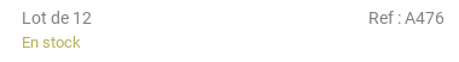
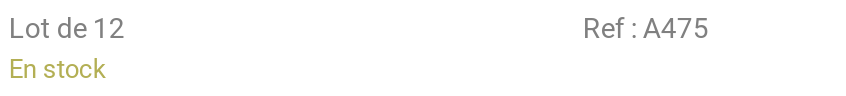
- Ref : A476
+ Ref : A475
